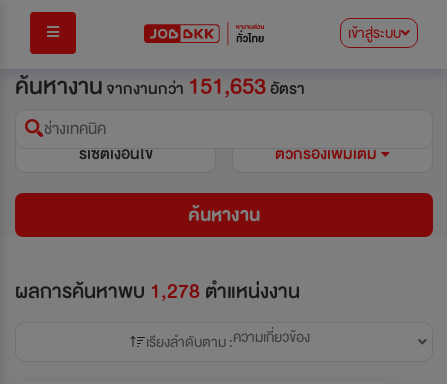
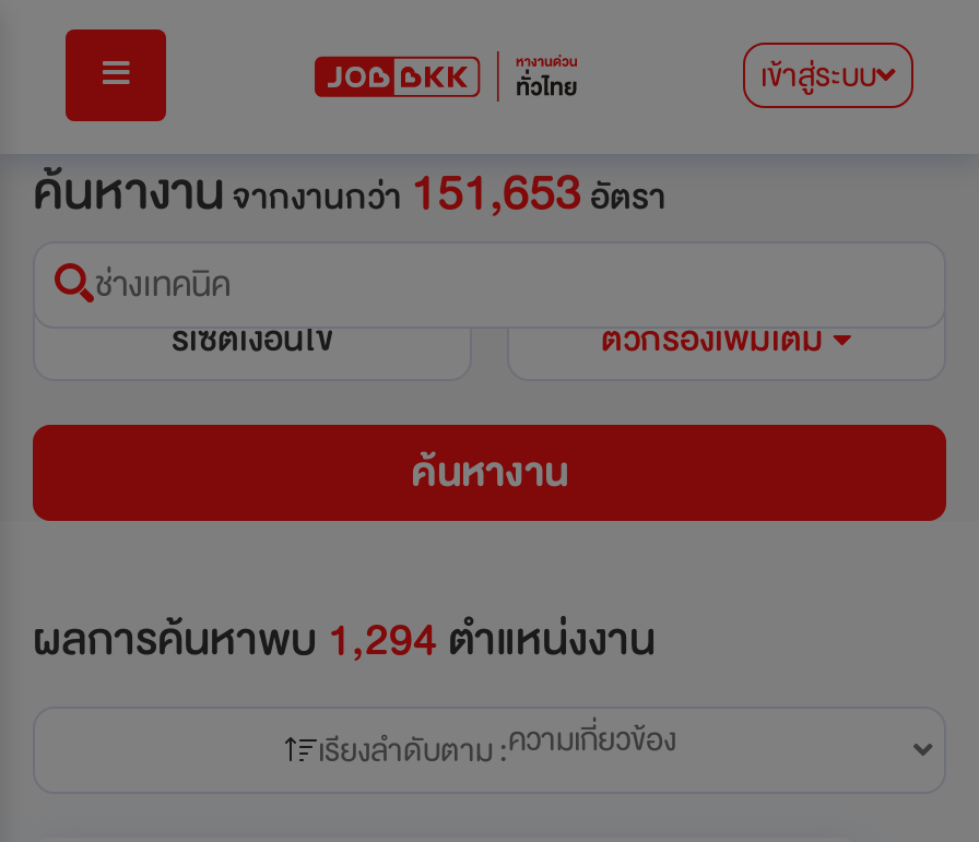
- ผลการค้นหาพบ1,278ตำแหน่งงาน
+ ผลการค้นหาพบ1,294ตำแหน่งงาน
